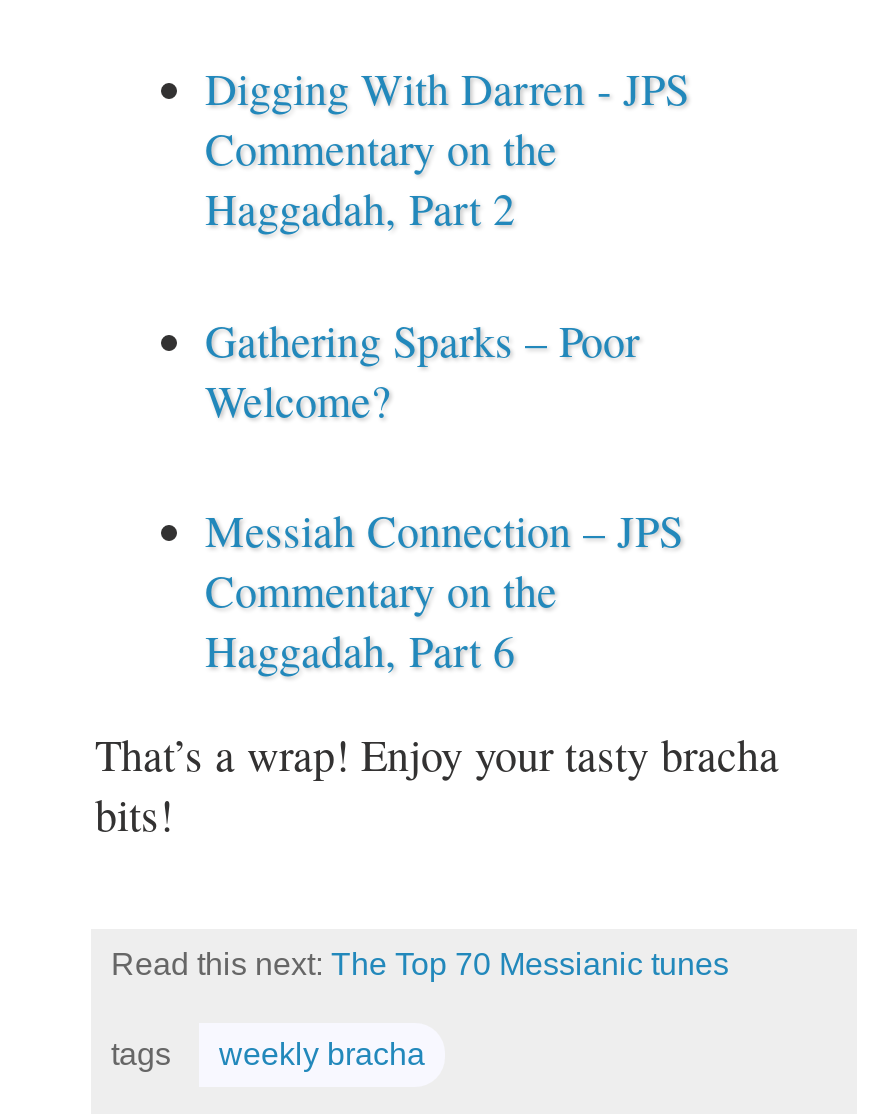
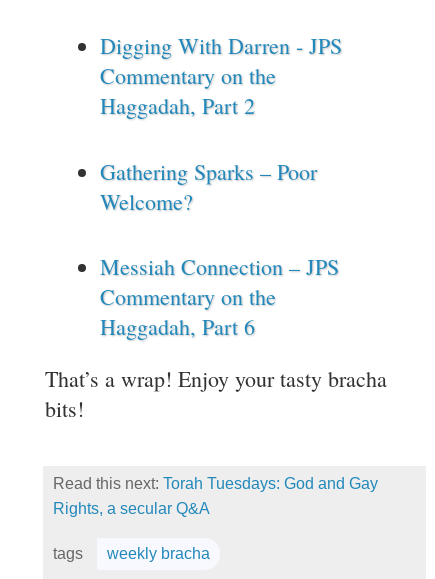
- Read this next: The Top 70 Messianic tunes
+ Read this next: Torah Tuesdays: God and Gay
+ Rights, a secular Q&A
